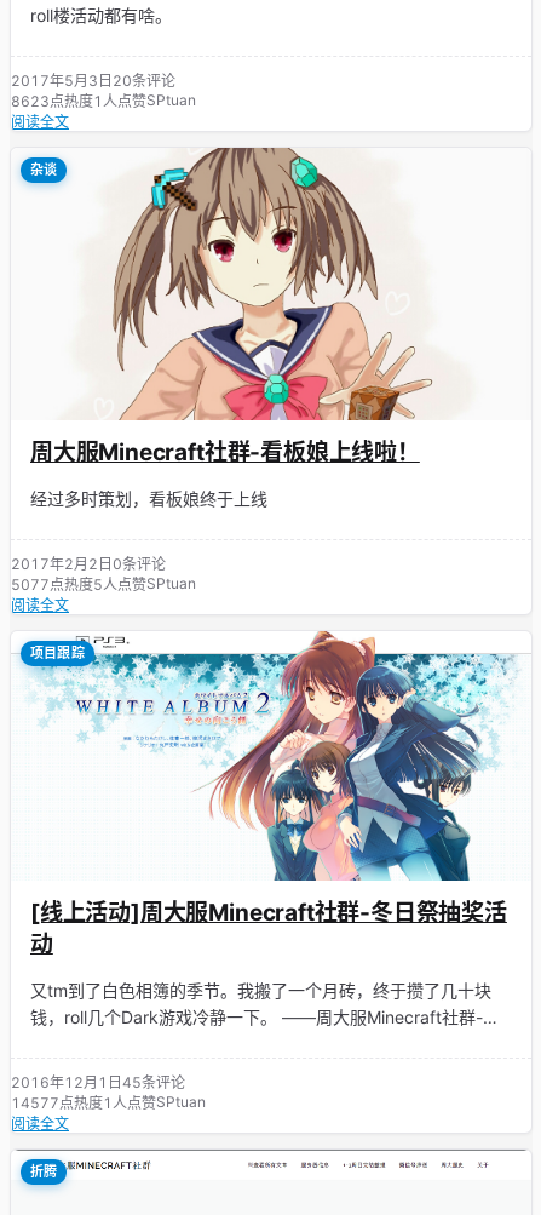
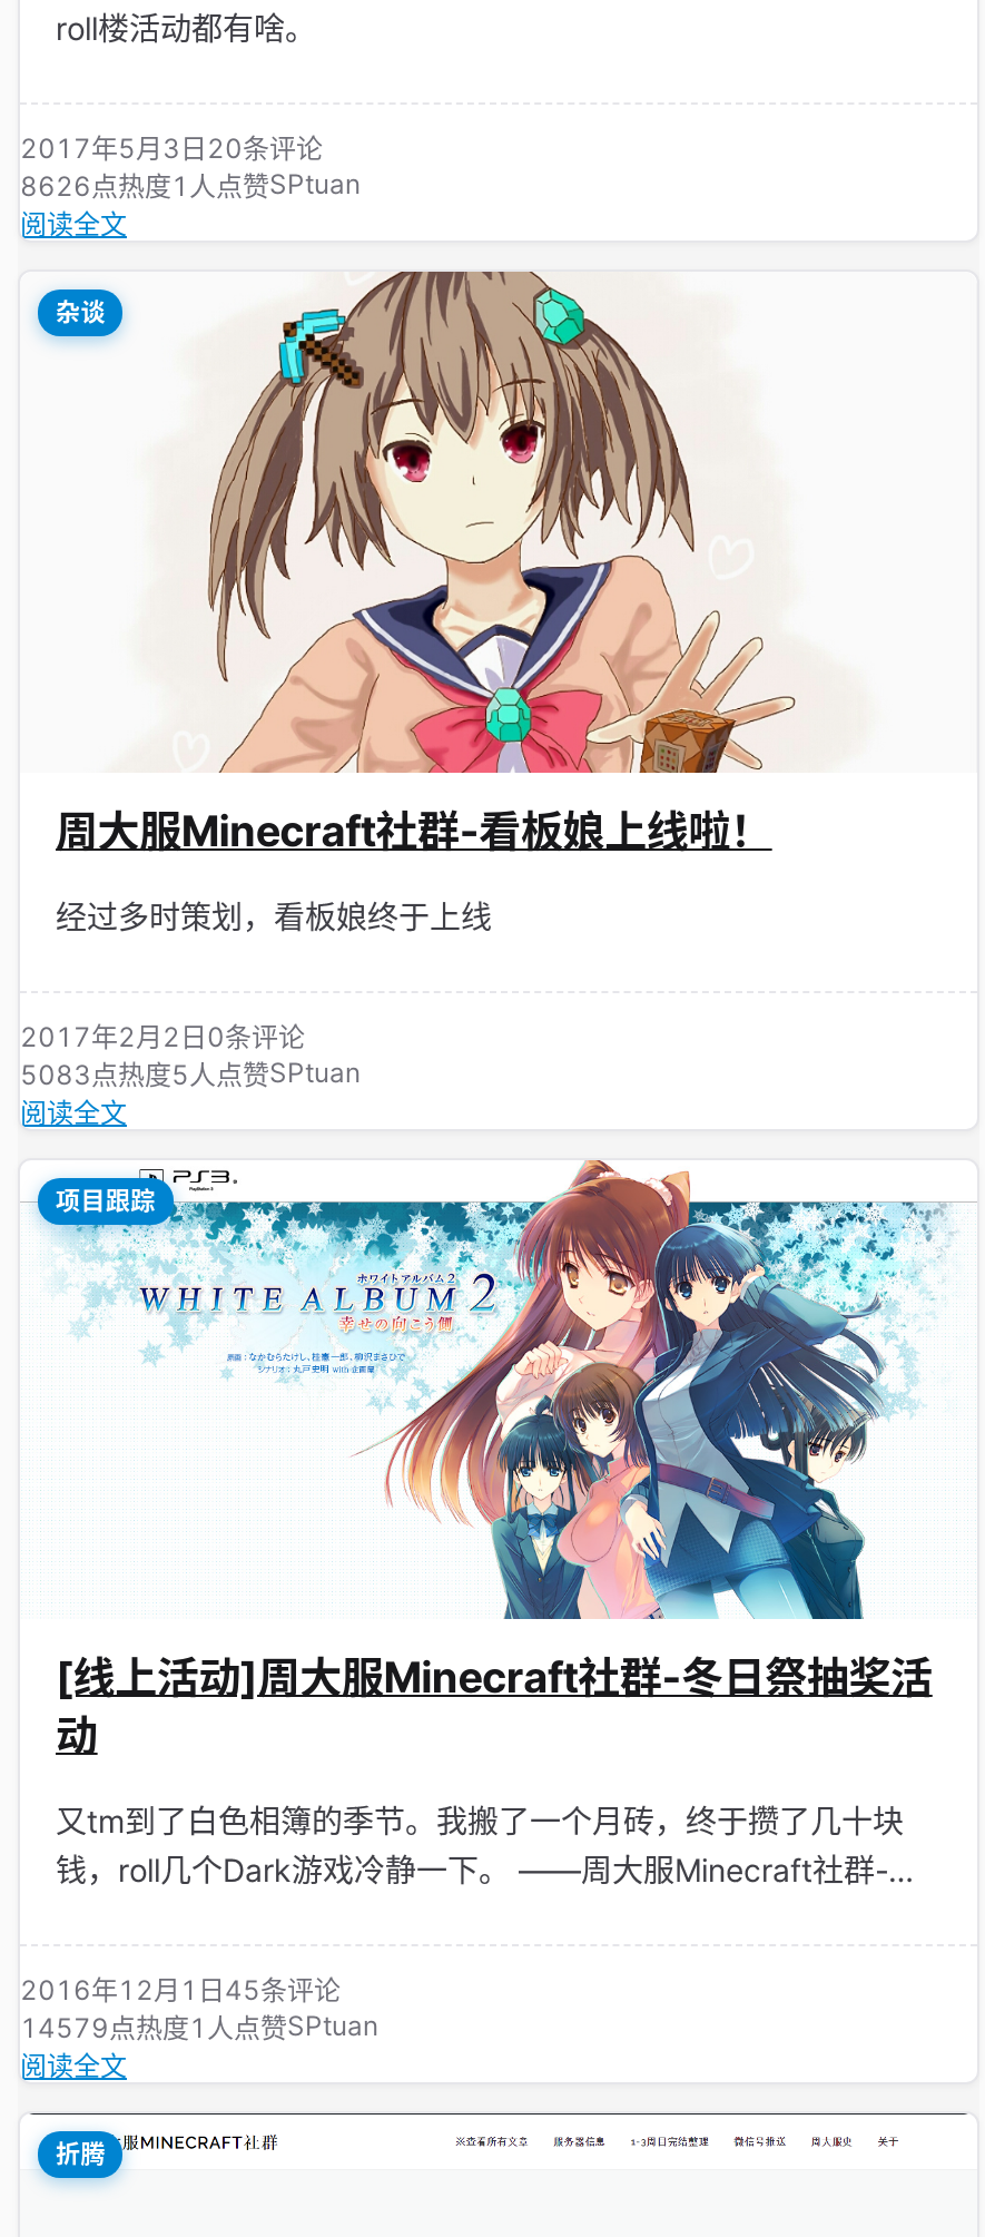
- 8623点热度1人点赞SPtuan
+ 8626点热度1人点赞SPtuan

- 5077点热度5人点赞SPtuan
+ 5083点热度5人点赞SPtuan

- 14577点热度1人点赞SPtuan
+ 14579点热度1人点赞SPtuan
